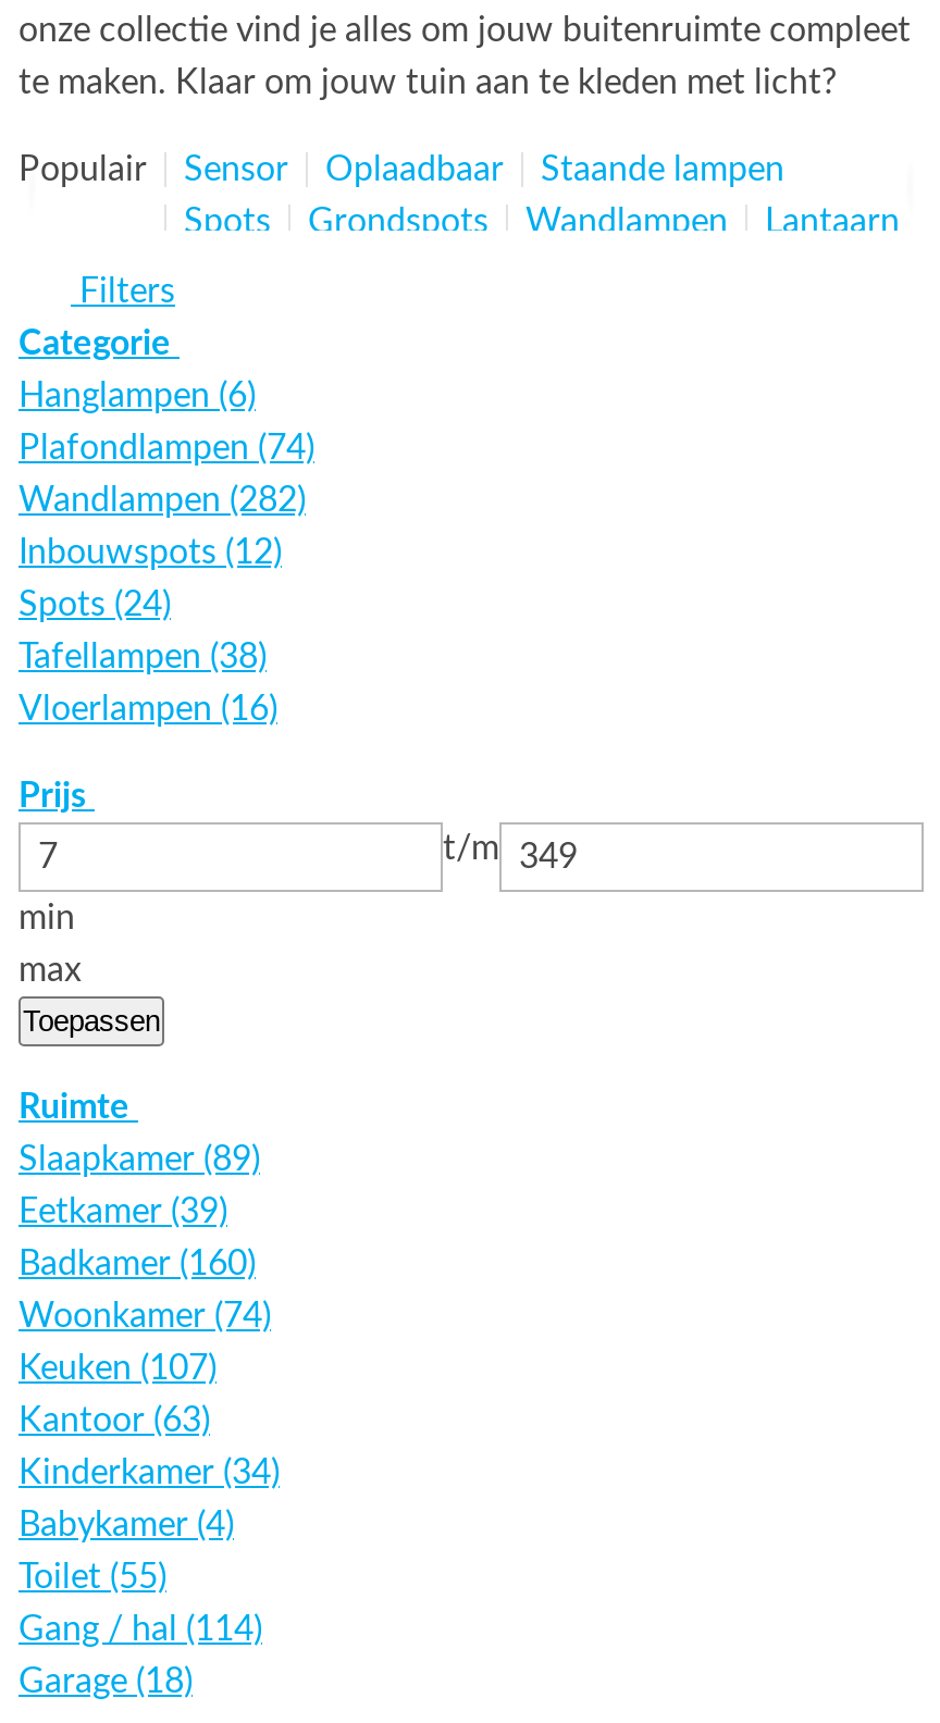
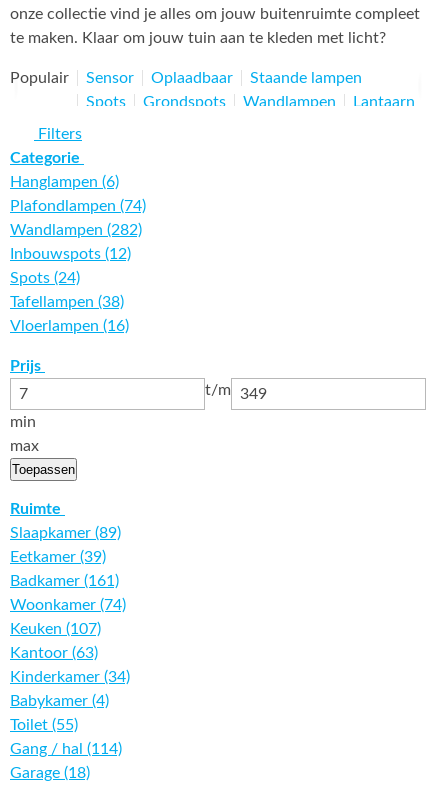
- Badkamer (160)
+ Badkamer (161)
